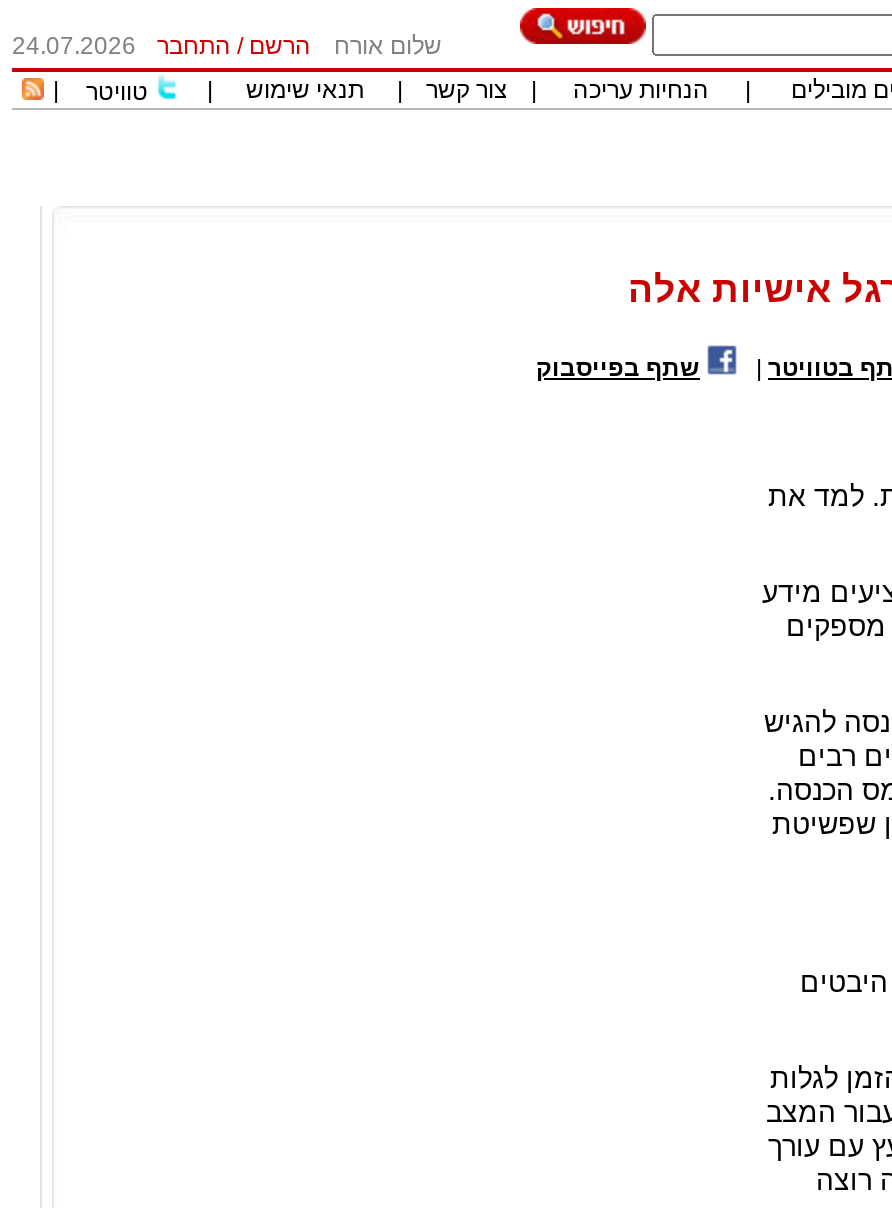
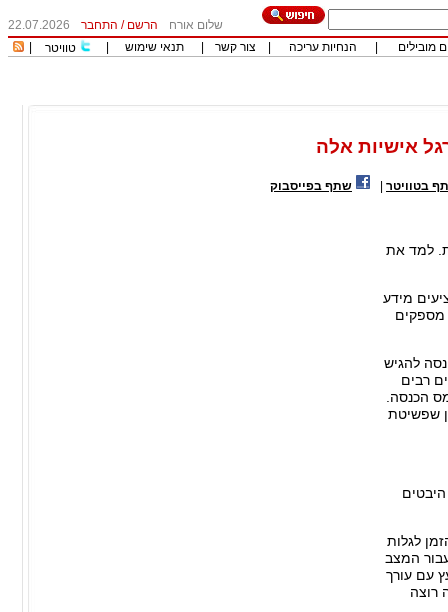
- שלום אורח הרשם / התחבר 24.07.2026
+ שלום אורח הרשם / התחבר 22.07.2026
